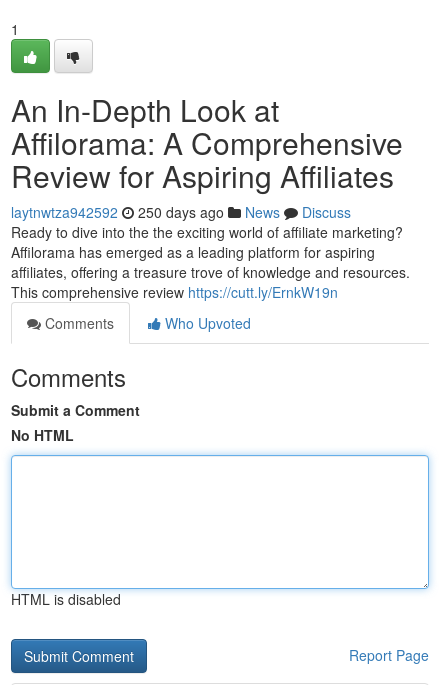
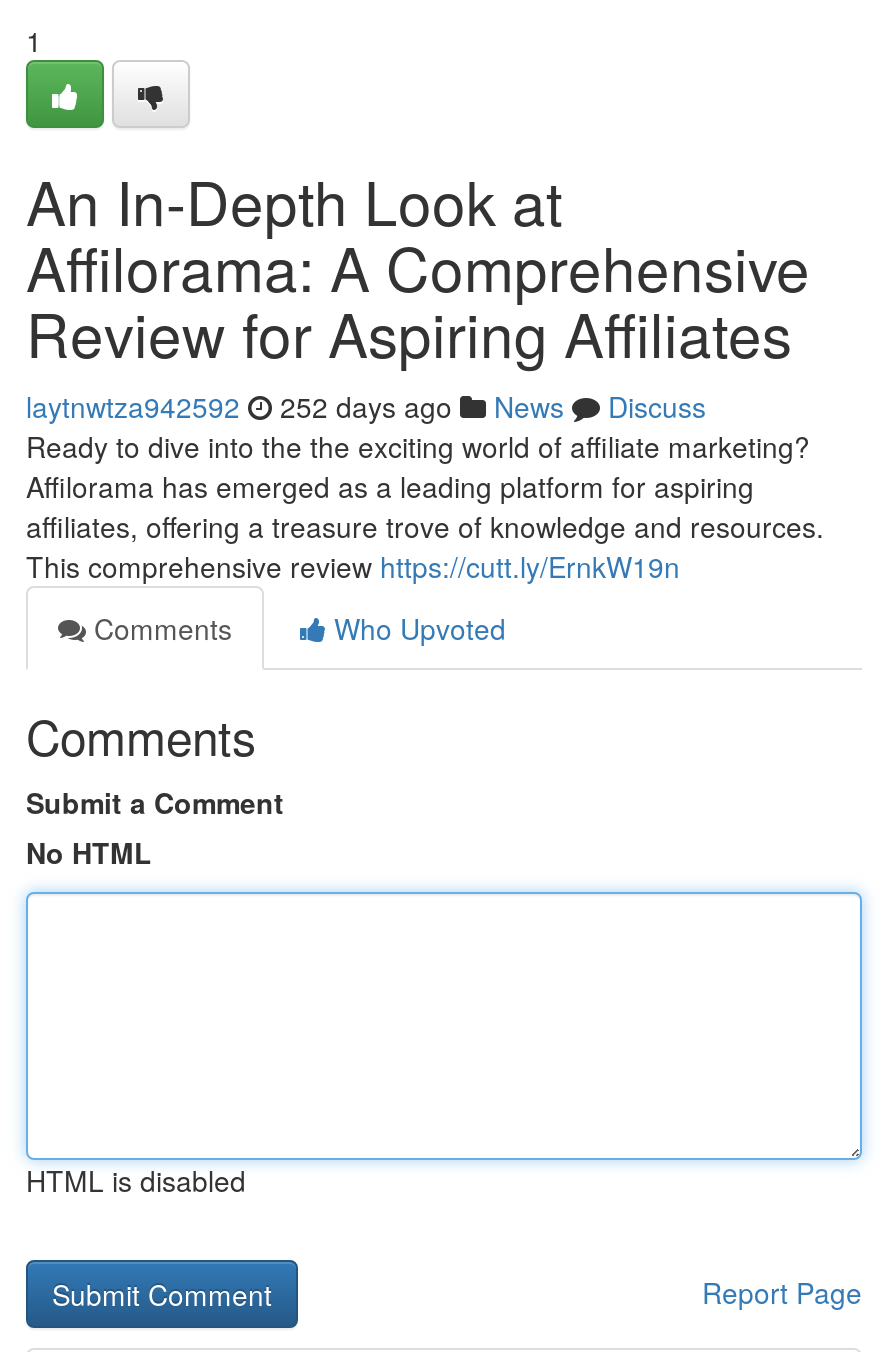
- laytnwtza942592 250 days ago News Discuss
+ laytnwtza942592 252 days ago News Discuss
